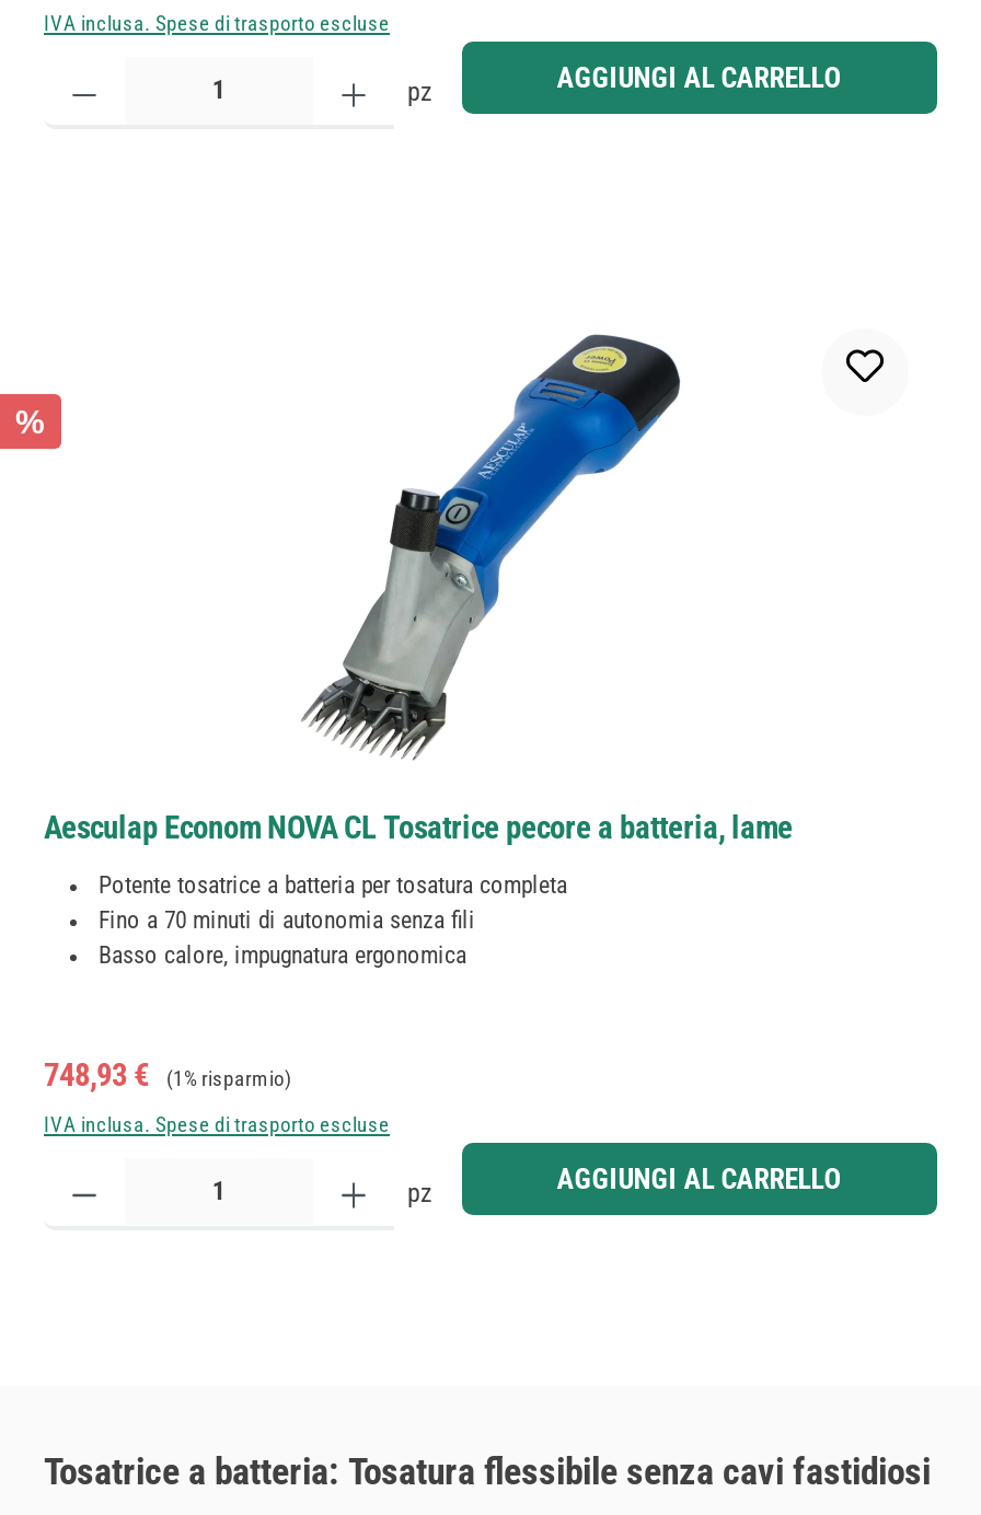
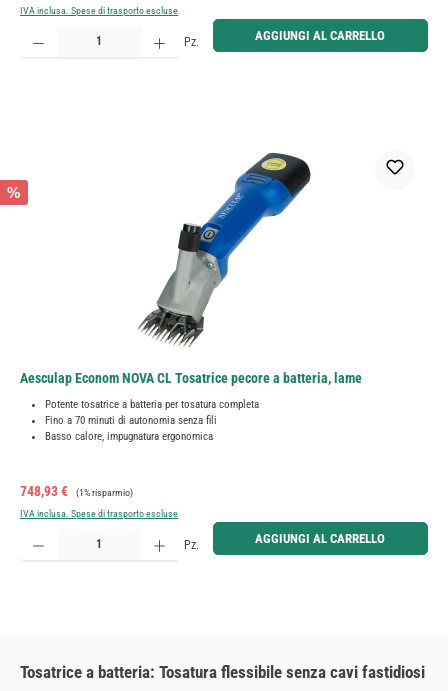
- pz
+ Pz.

- pz
+ Pz.
